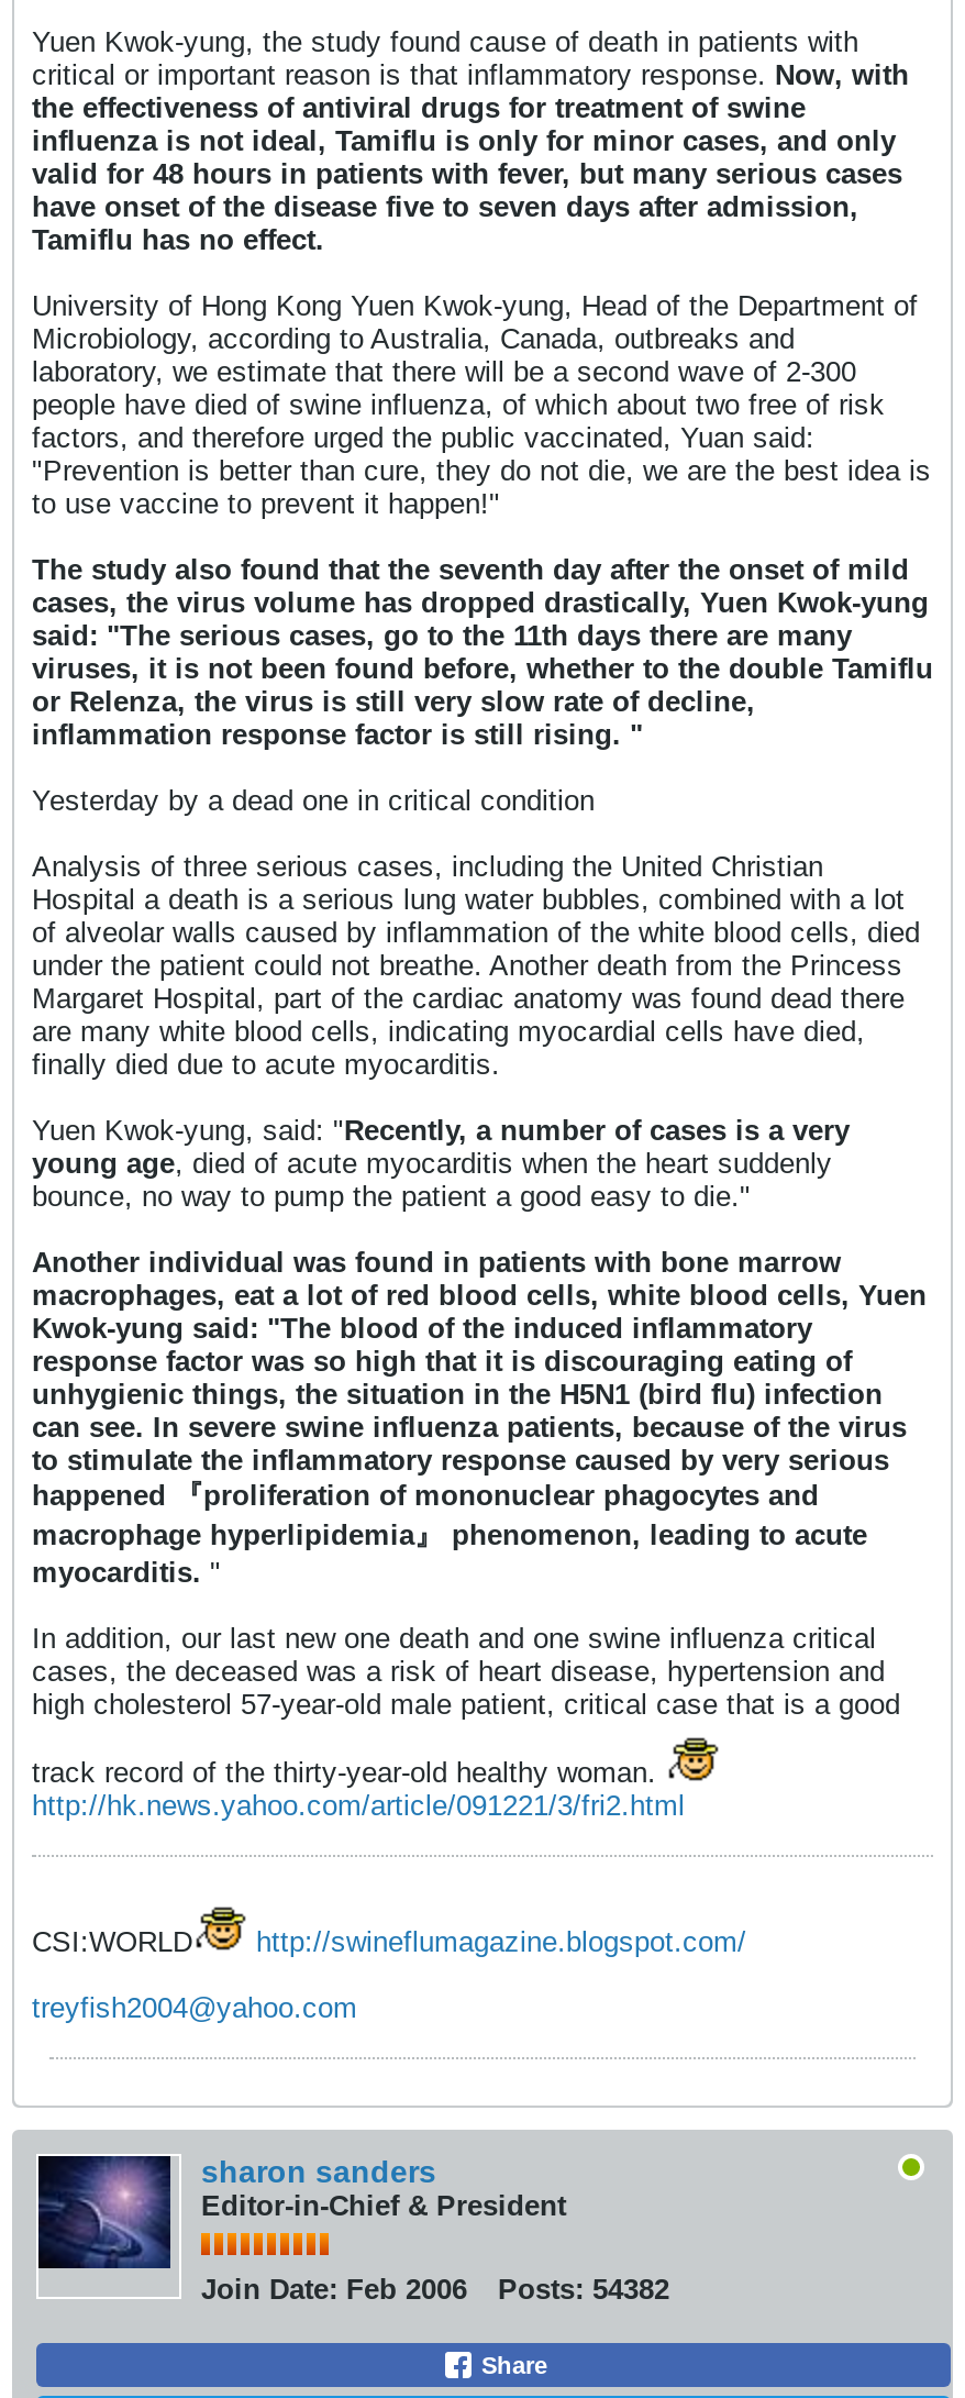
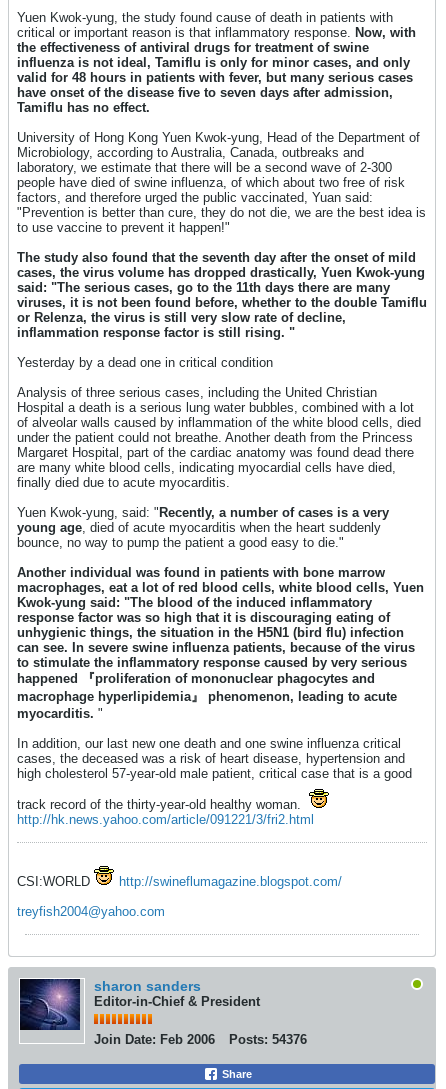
- Join Date: Feb 2006 Posts: 54382
+ Join Date: Feb 2006 Posts: 54376
